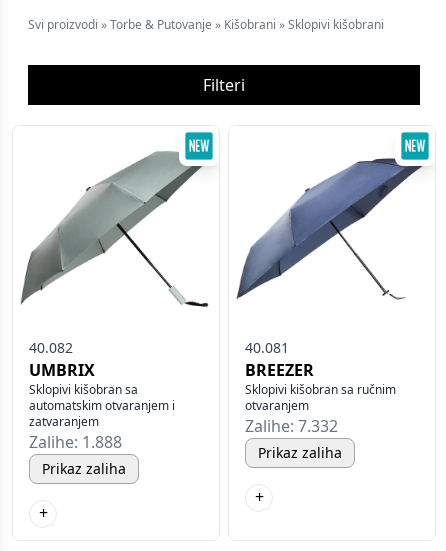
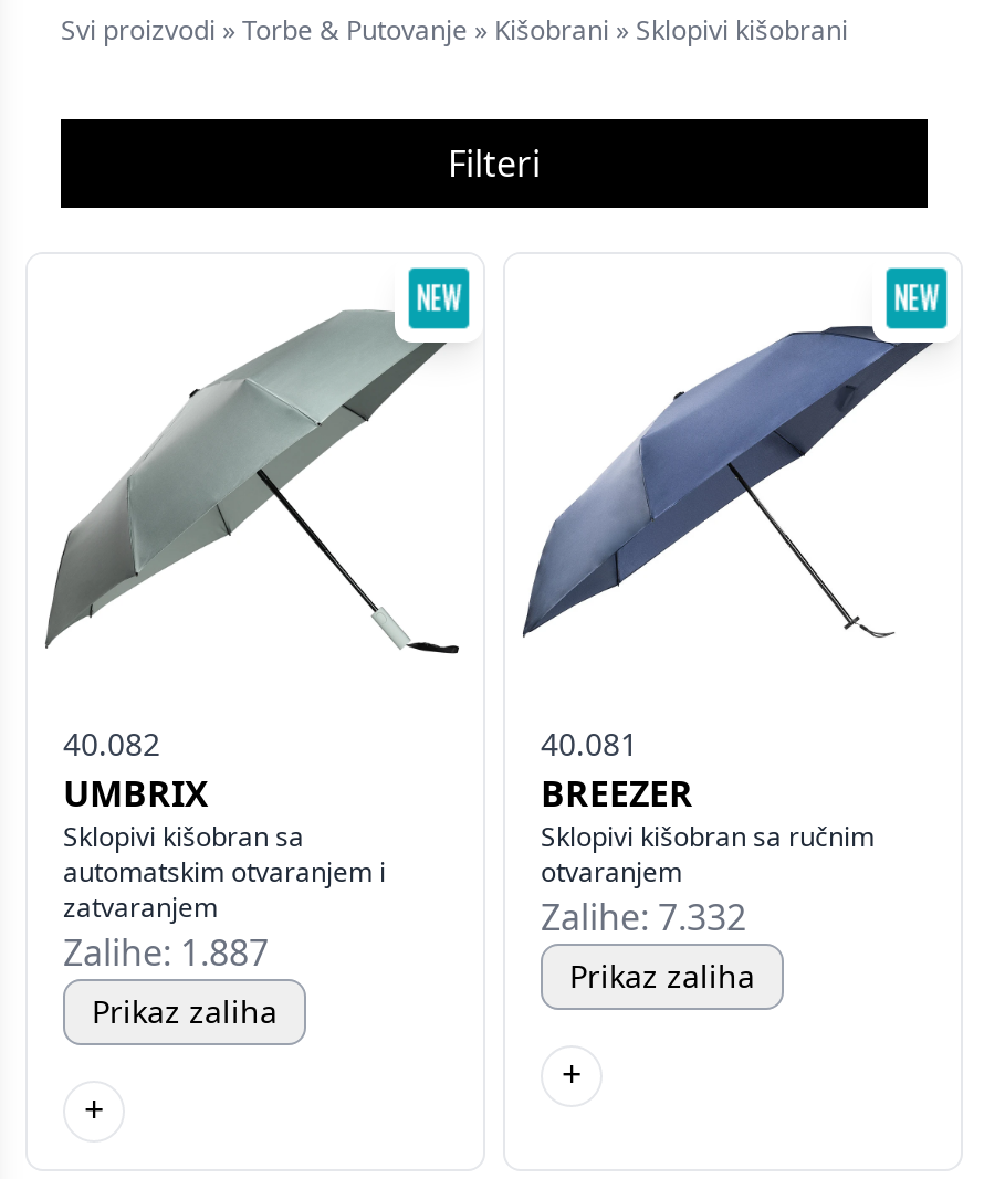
- Zalihe: 1.888
+ Zalihe: 1.887
